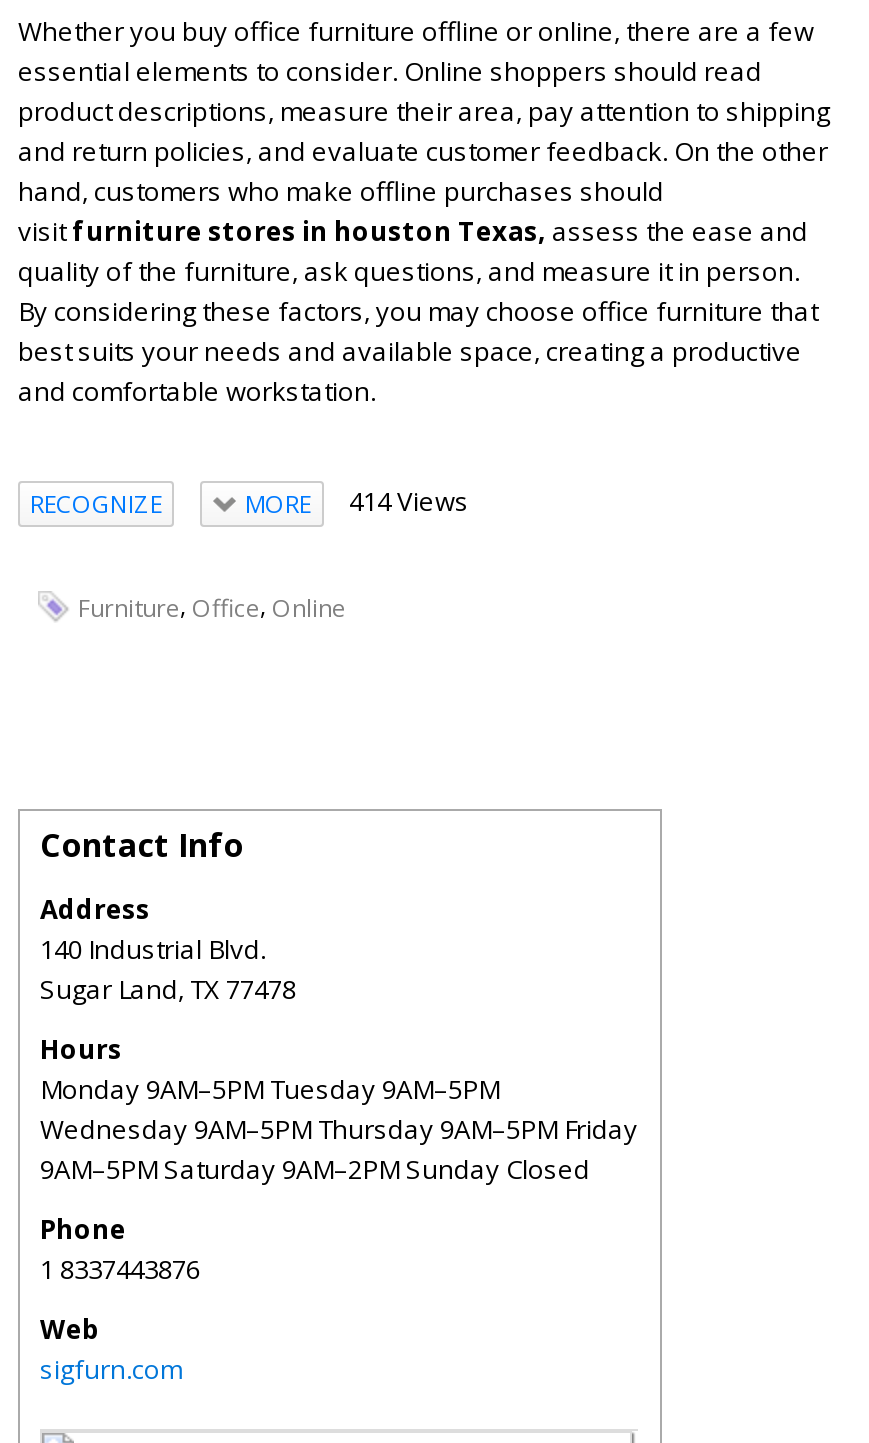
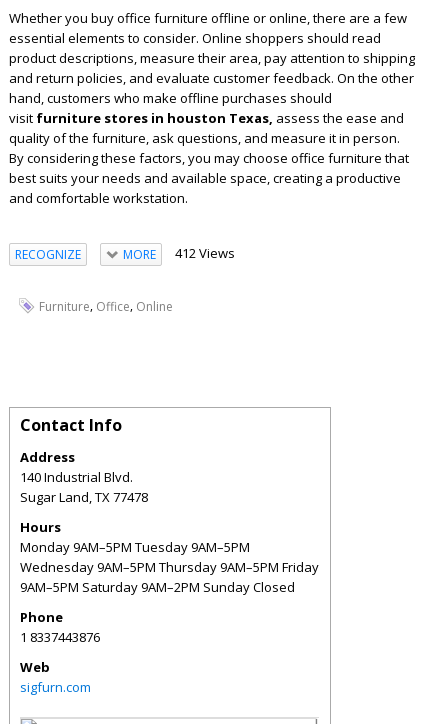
- MORE 414 Views
+ MORE 412 Views
